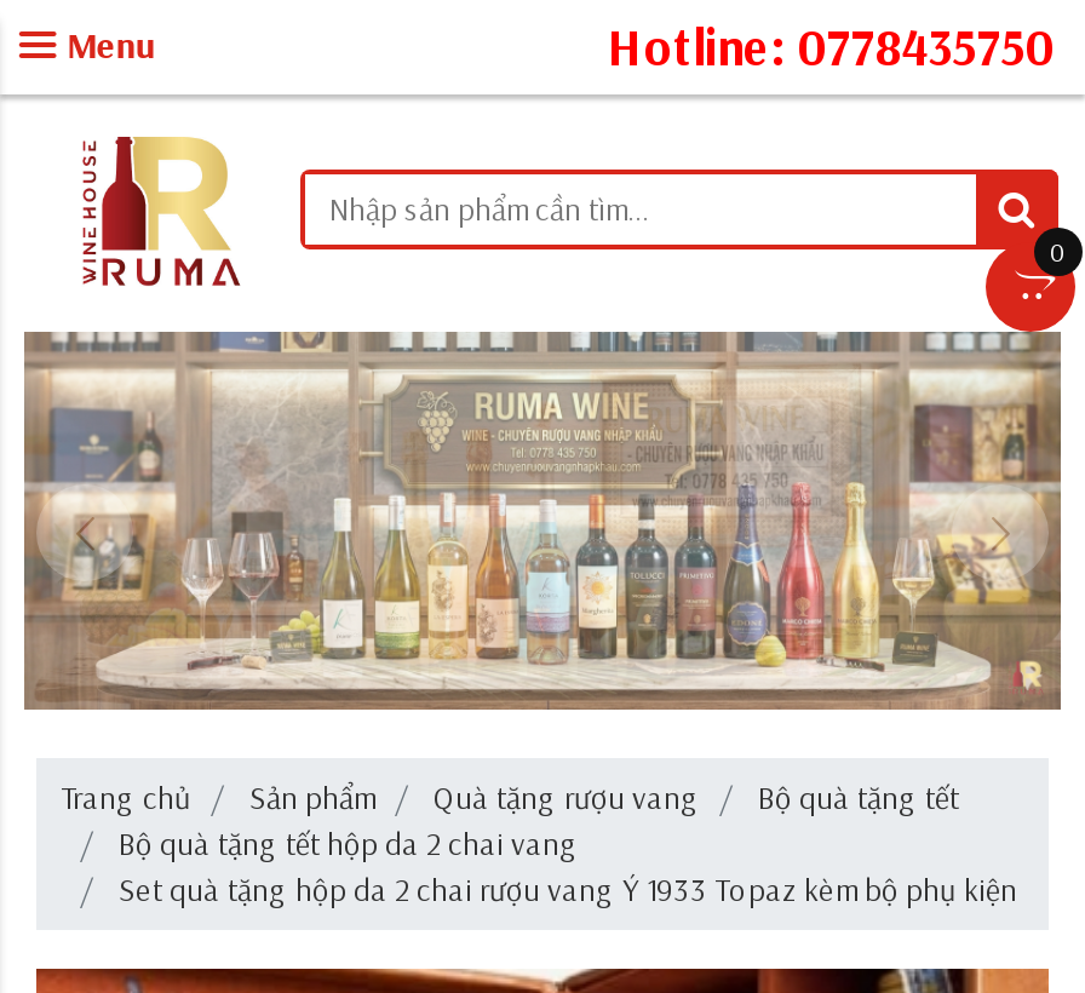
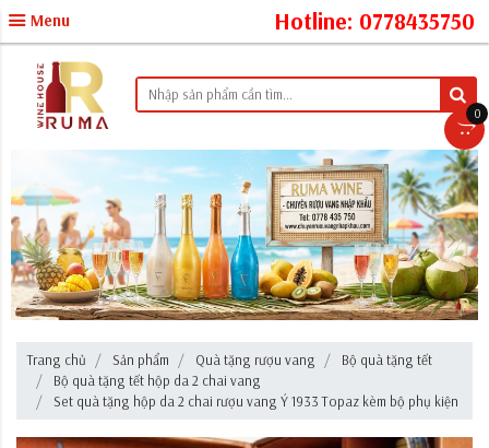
- [image]
+ [image]
